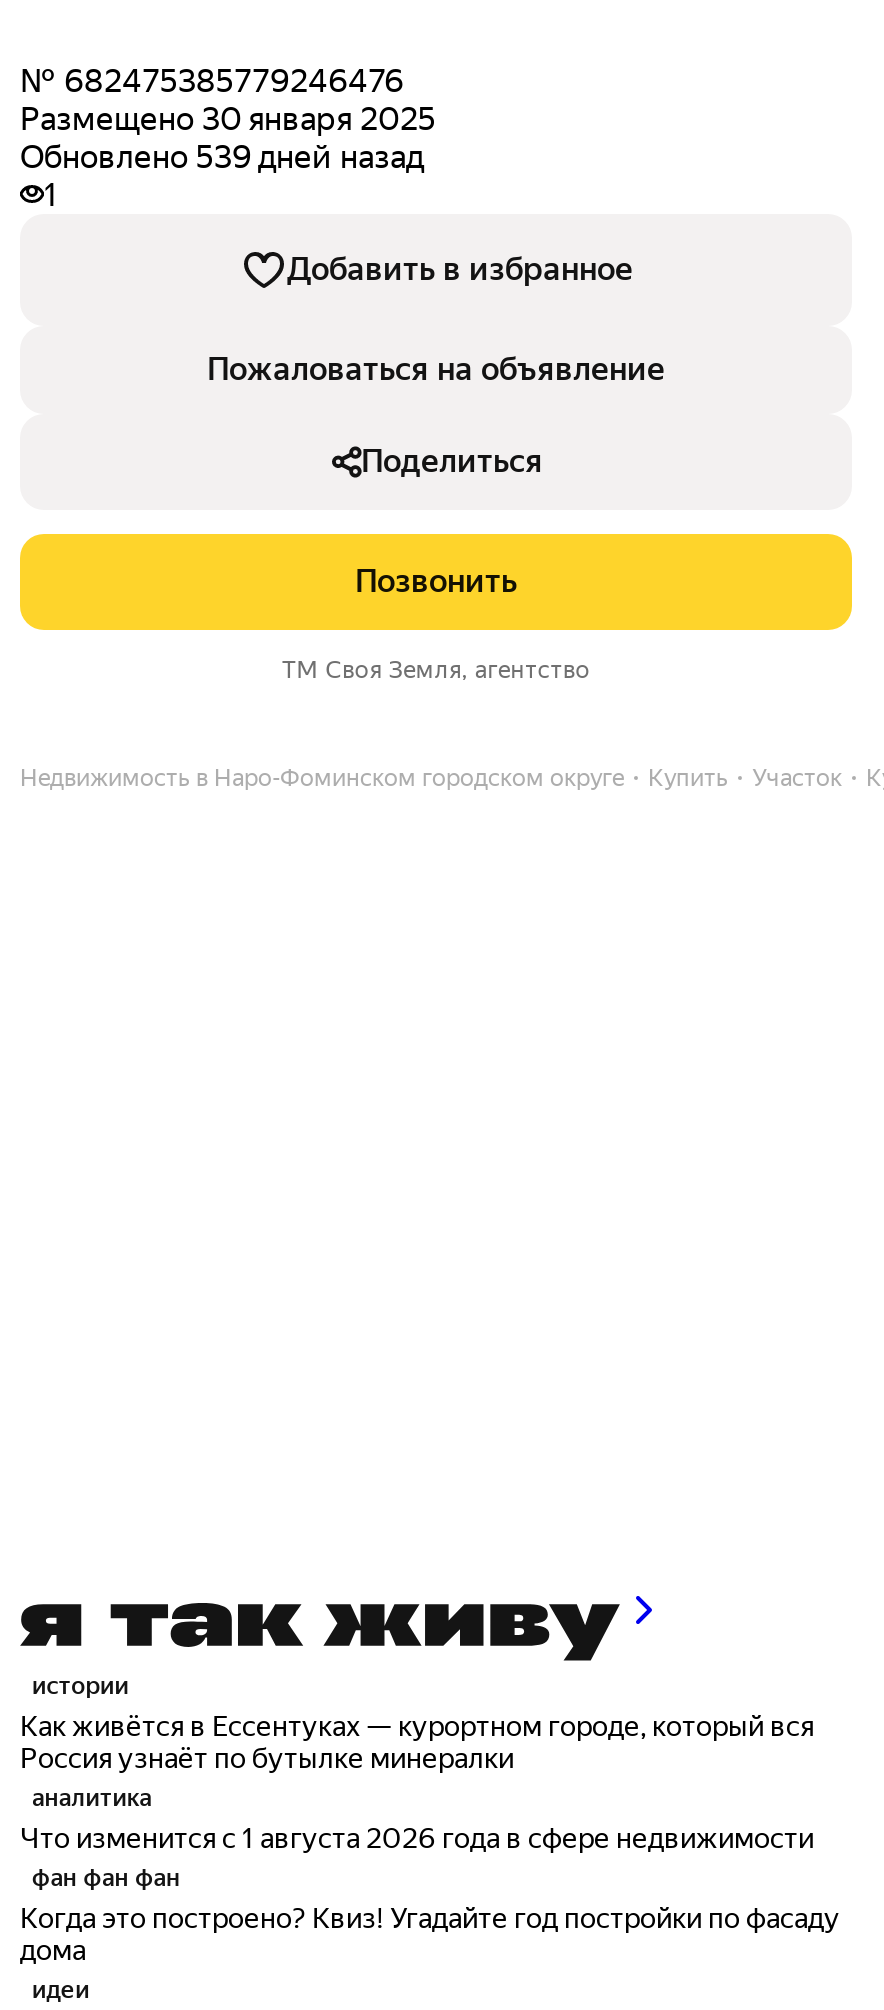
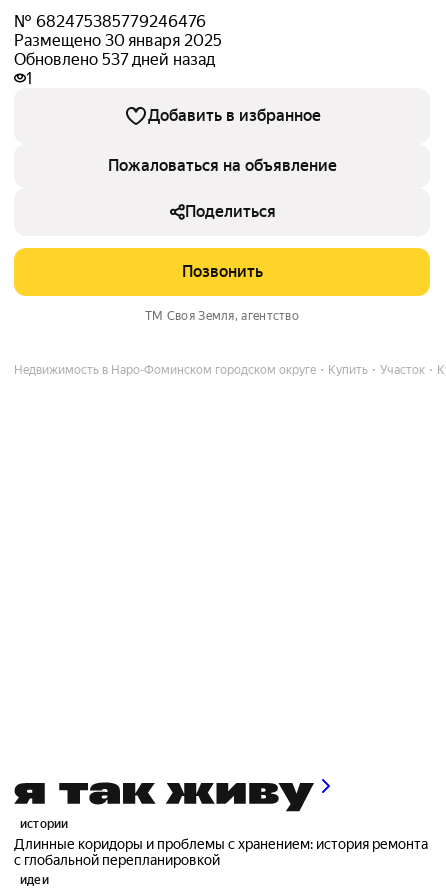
- Обновлено 539 дней назад
+ Обновлено 537 дней назад

- Как живётся в Ессентуках — курортном городе, который вся
- Россия узнаёт по бутылке минералки
- аналитика
- Что изменится с 1 августа 2026 года в сфере недвижимости
- фан фан фан
- Когда это построено? Квиз! Угадайте год постройки по фасаду
- дома
+ Длинные коридоры и проблемы с хранением: история ремонта
+ с глобальной перепланировкой
